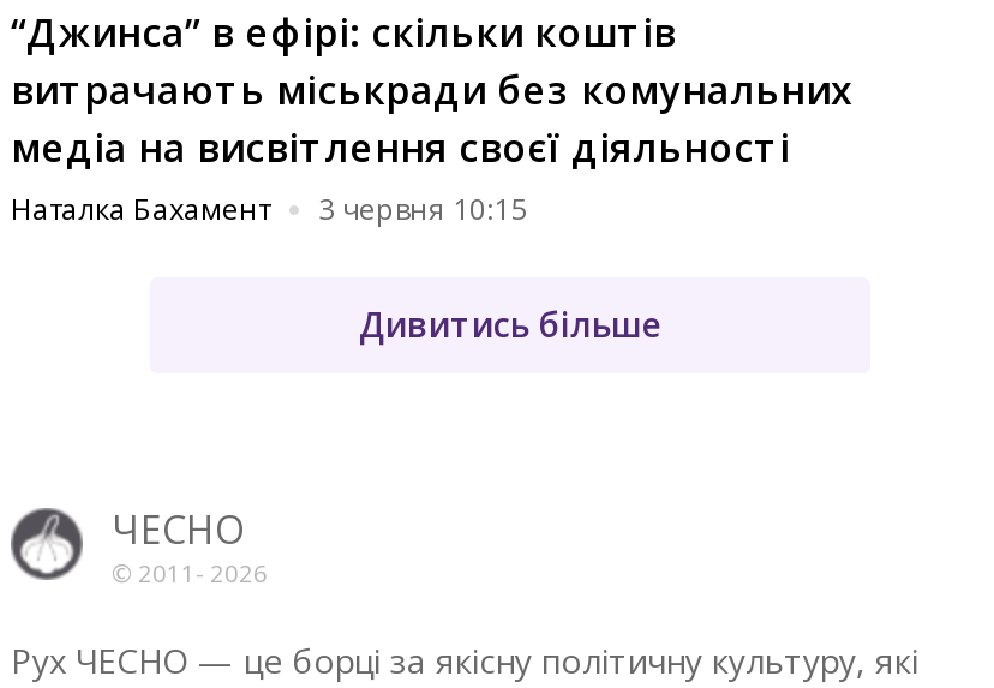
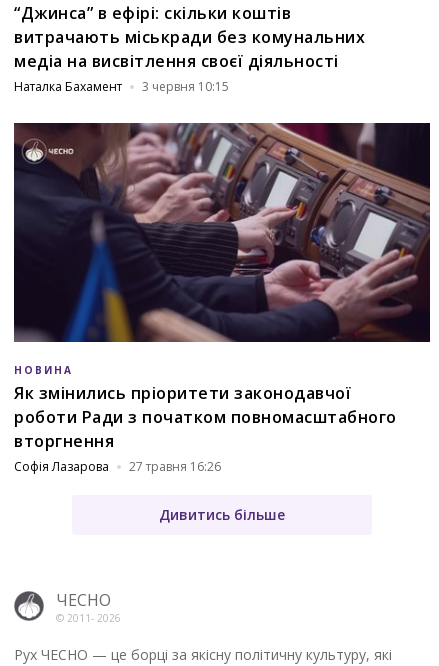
+ [image]
+ НОВИНА
+ Як змінились пріоритети законодавчої
+ роботи Ради з початком повномасштабного
+ вторгнення
+ Софія Лазарова
+ 27 травня 16:26
